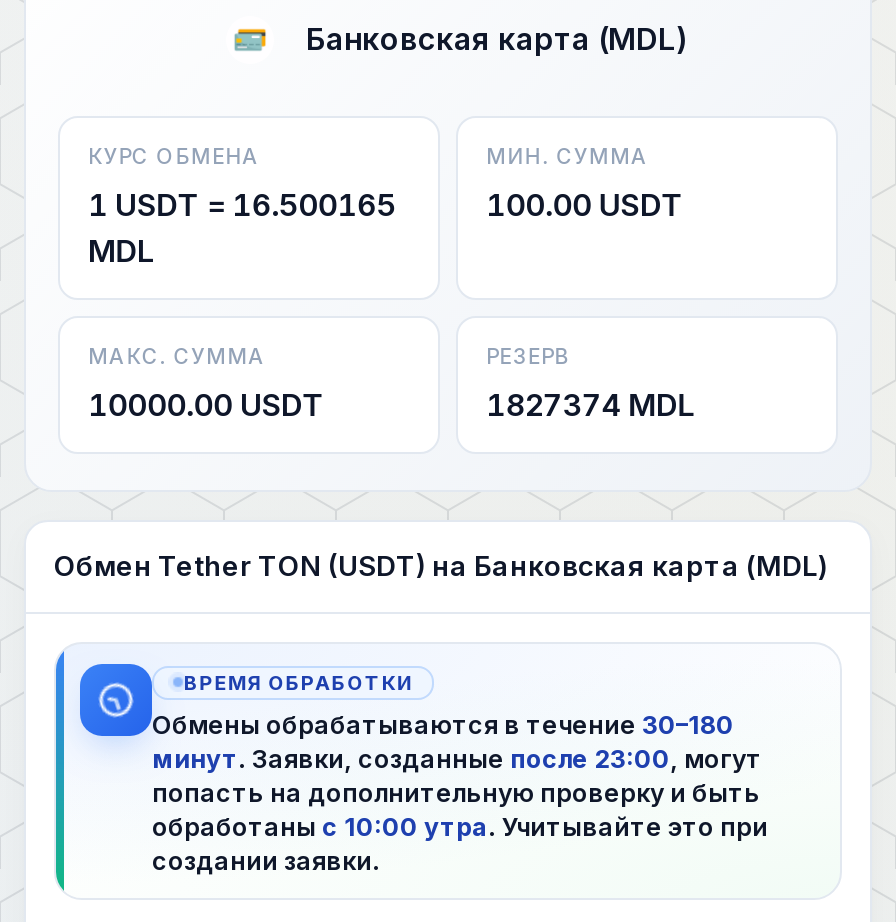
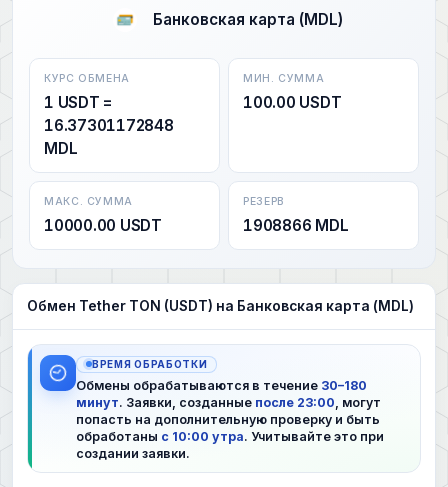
- 1 USDT = 16.500165
+ 1 USDT =
+ 16.37301172848

- 1827374 MDL
+ 1908866 MDL
